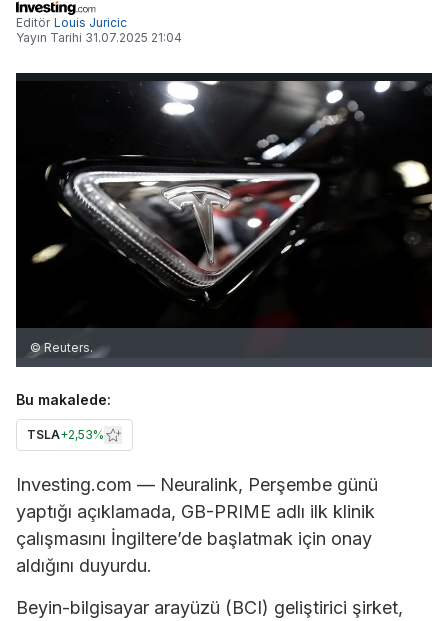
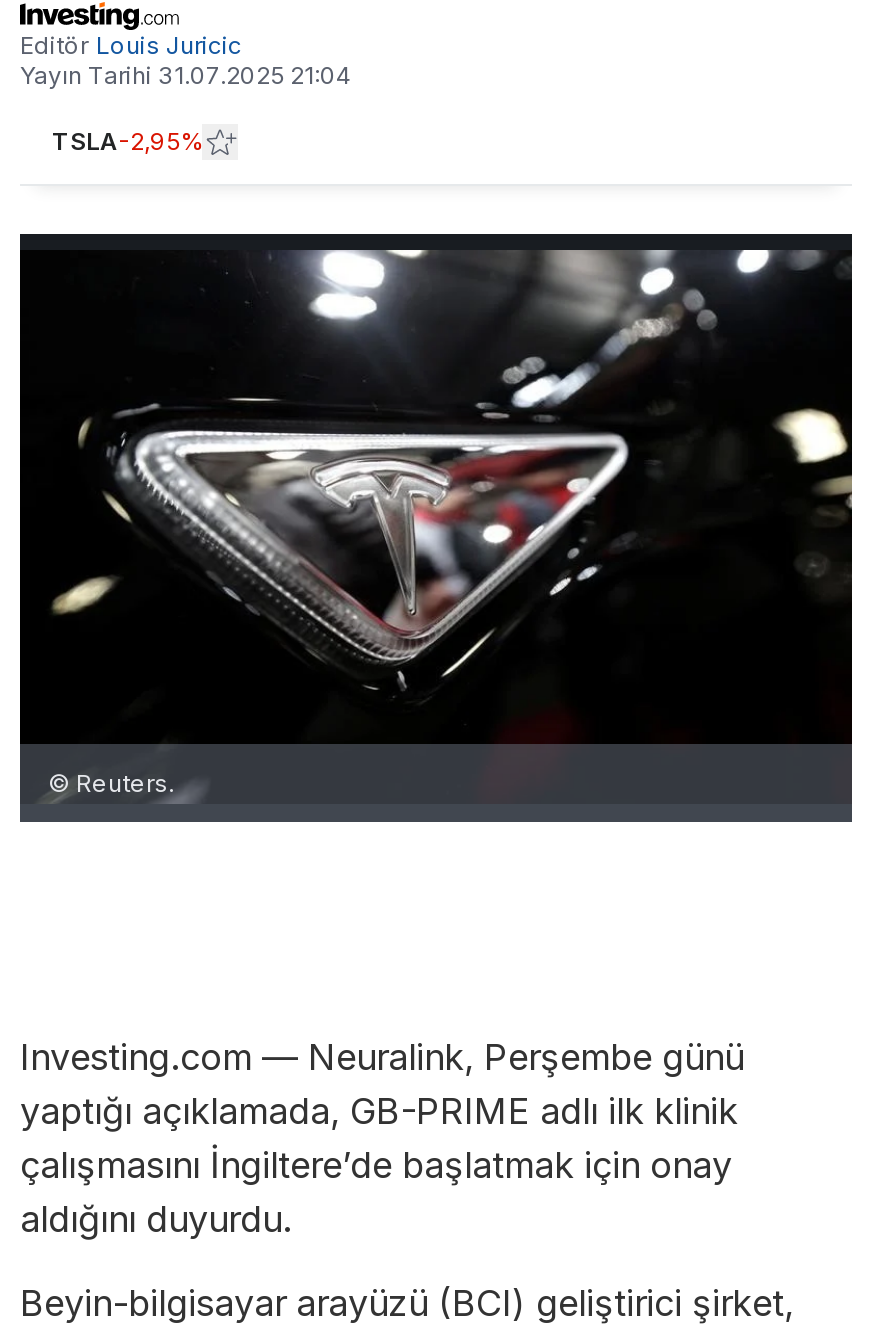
+ TSLA-2,95%

- Bu makalede:
- TSLA+2,53%
